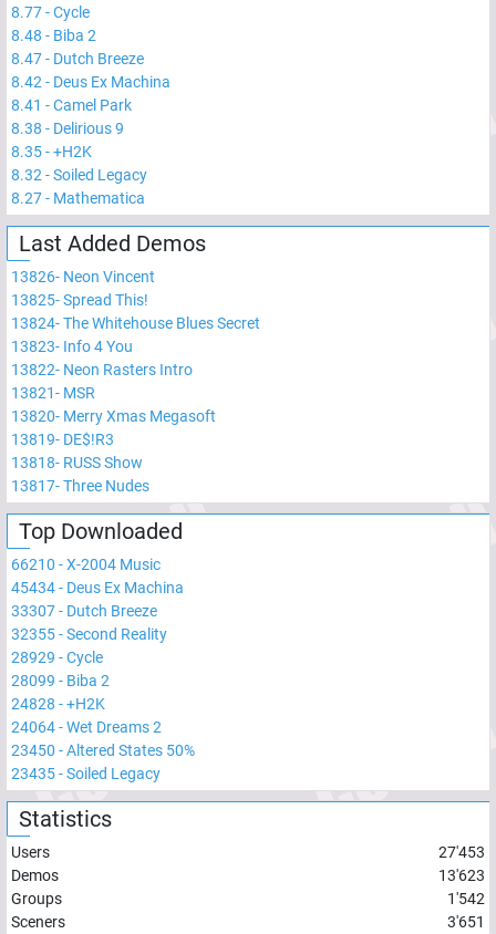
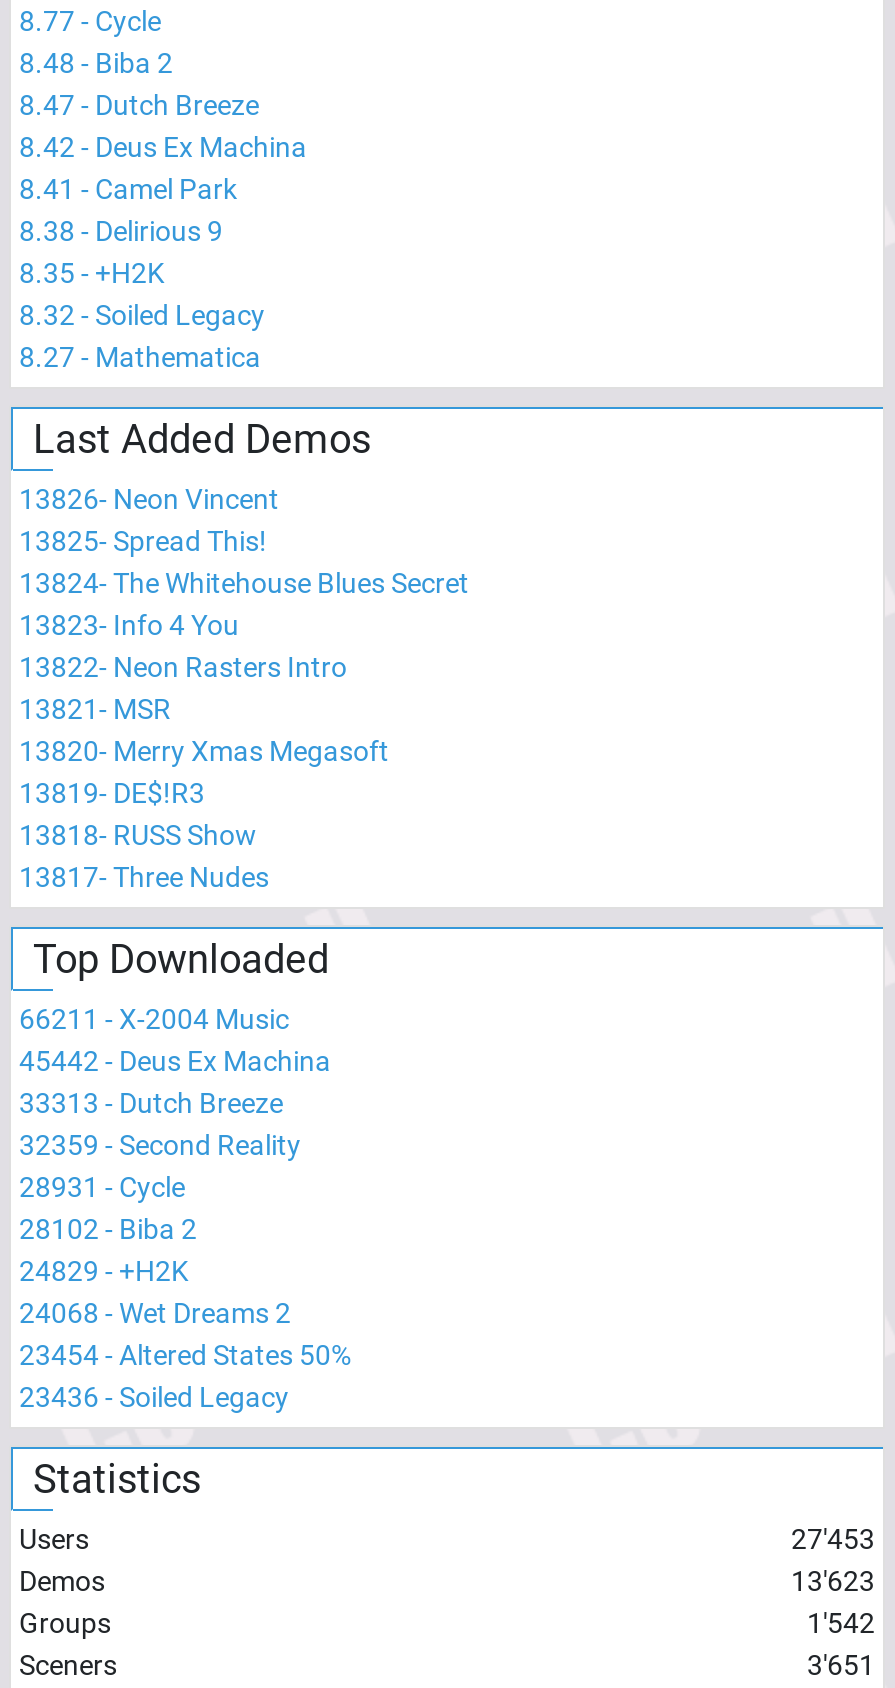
- 66210 - X-2004 Music
+ 66211 - X-2004 Music

- 45434 - Deus Ex Machina
+ 45442 - Deus Ex Machina

- 33307 - Dutch Breeze
+ 33313 - Dutch Breeze

- 32355 - Second Reality
+ 32359 - Second Reality

- 28929 - Cycle
+ 28931 - Cycle

- 28099 - Biba 2
+ 28102 - Biba 2

- 24828 - +H2K
+ 24829 - +H2K

- 24064 - Wet Dreams 2
+ 24068 - Wet Dreams 2

- 23450 - Altered States 50%
+ 23454 - Altered States 50%

- 23435 - Soiled Legacy
+ 23436 - Soiled Legacy
